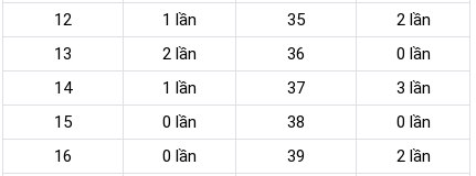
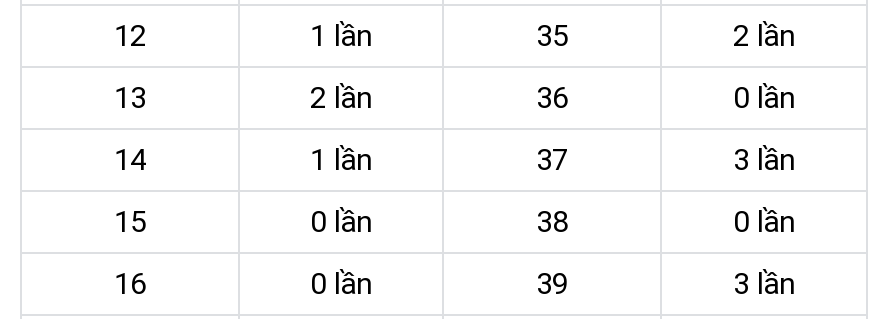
- 2 lần
+ 3 lần
